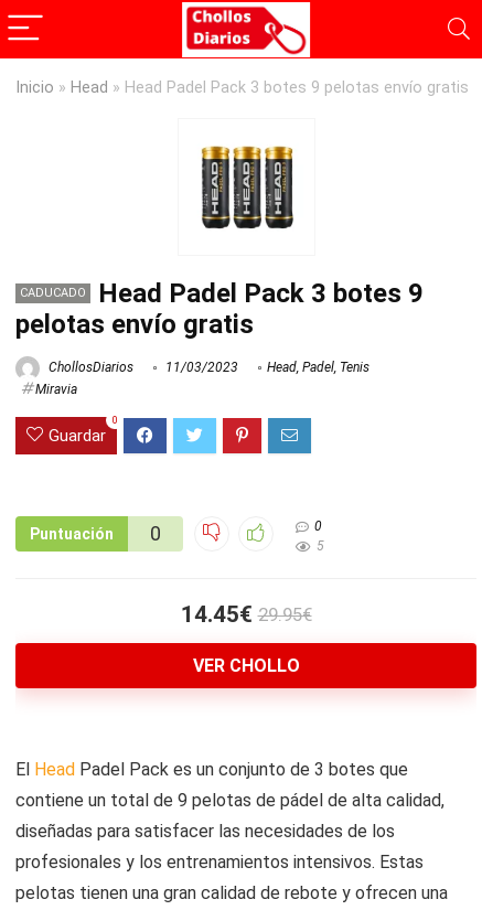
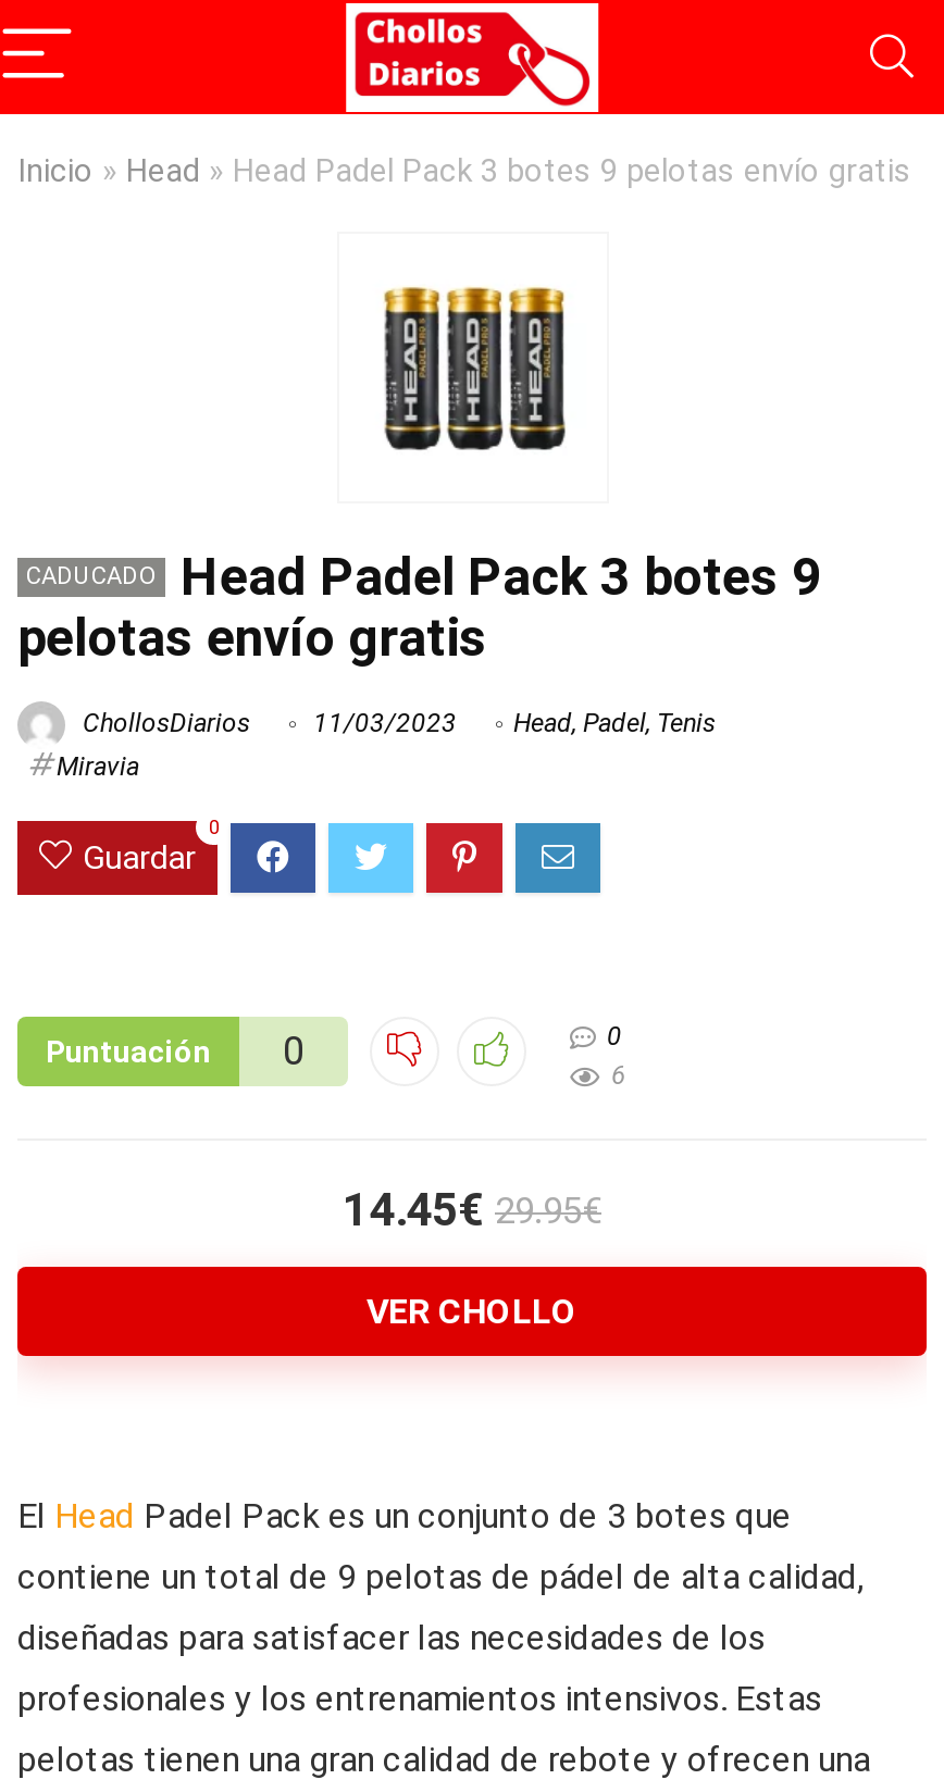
- 5
+ 6
